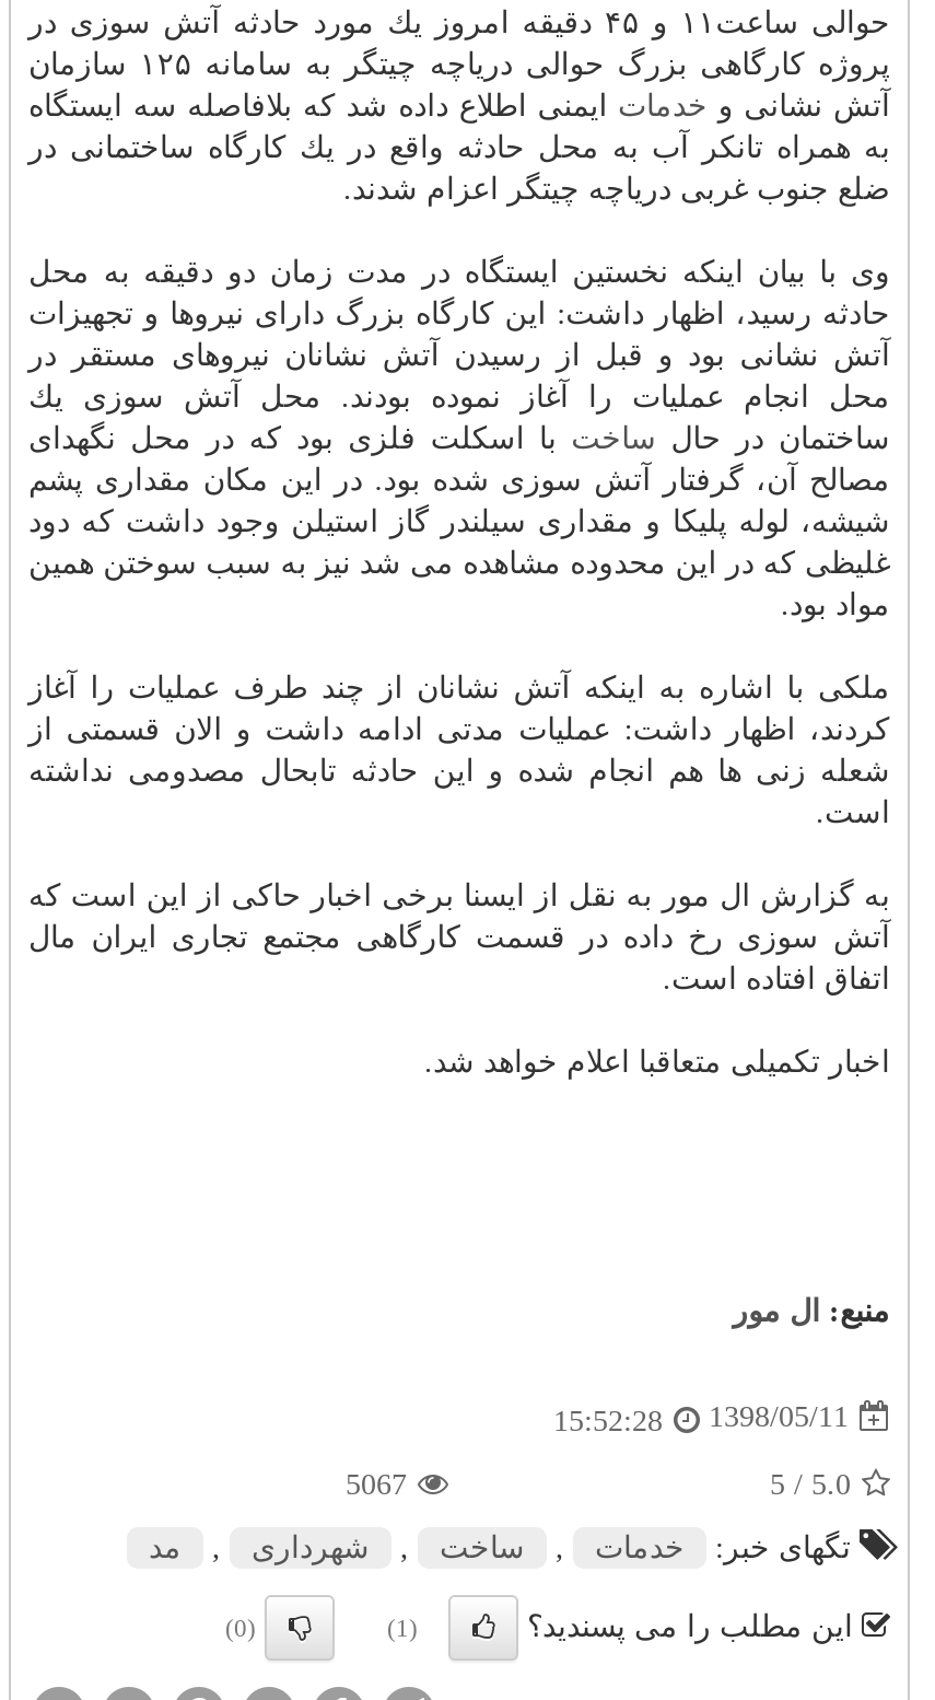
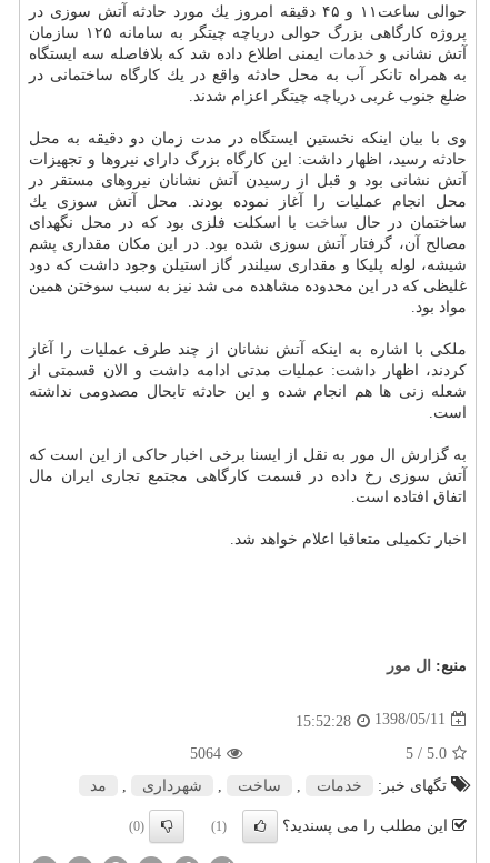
- 5067
+ 5064
